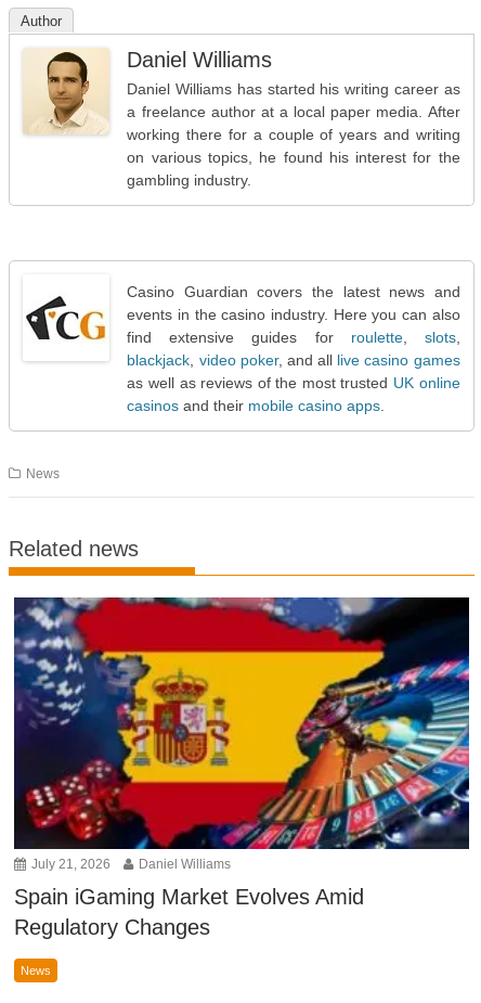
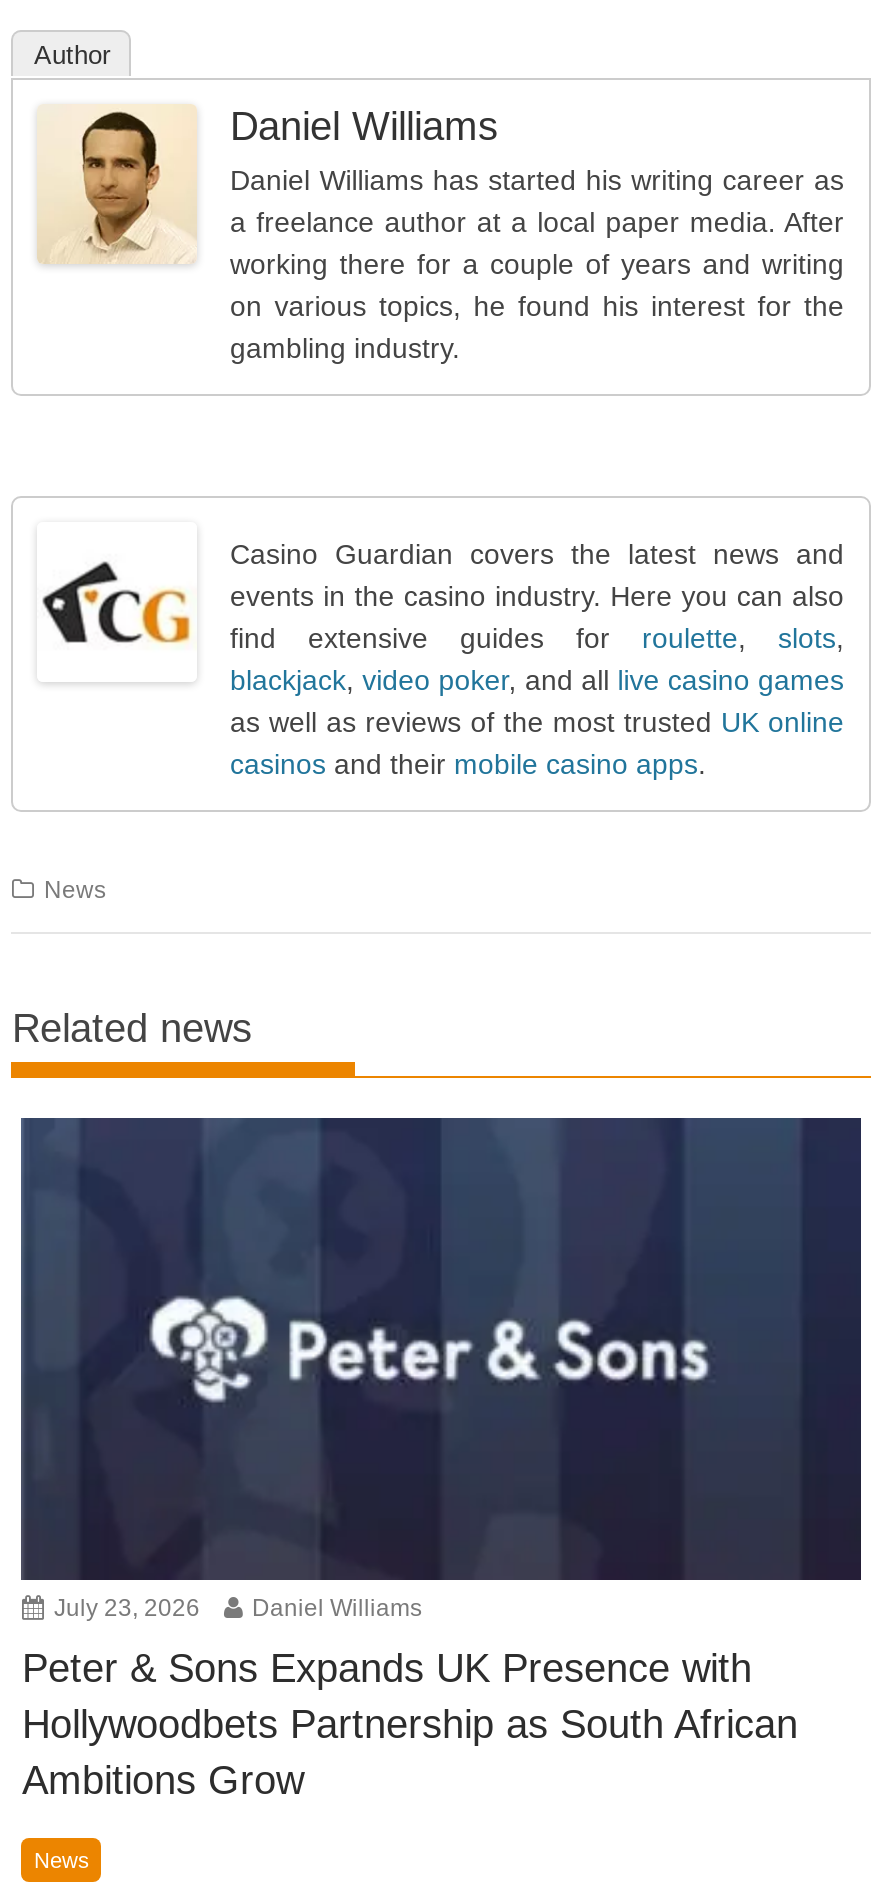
- [image]
- July 21, 2026 Daniel Williams
+ [image]
+ July 23, 2026 Daniel Williams

- Spain iGaming Market Evolves Amid
- Regulatory Changes
+ Peter & Sons Expands UK Presence with
+ Hollywoodbets Partnership as South African
+ Ambitions Grow
